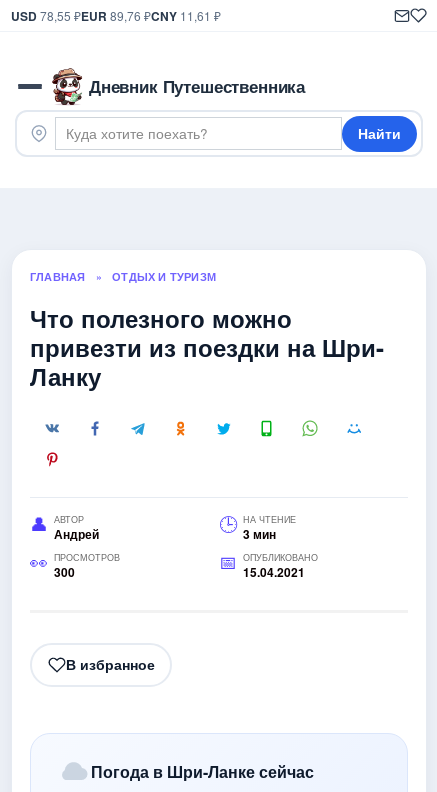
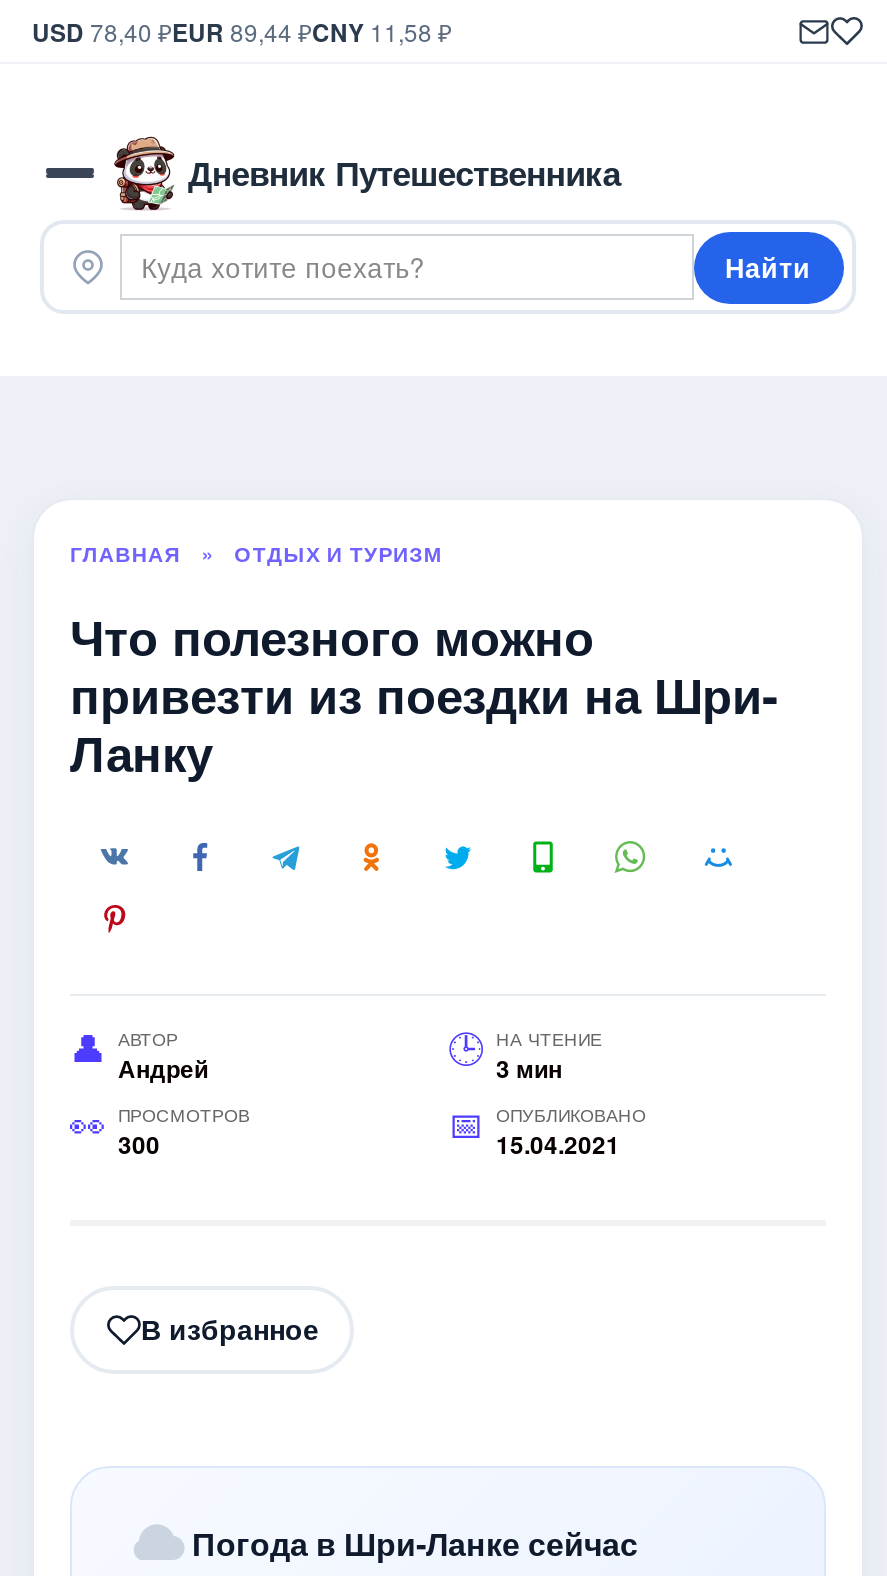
- USD 78,55 ₽EUR 89,76 ₽CNY 11,61 ₽
+ USD 78,40 ₽EUR 89,44 ₽CNY 11,58 ₽
